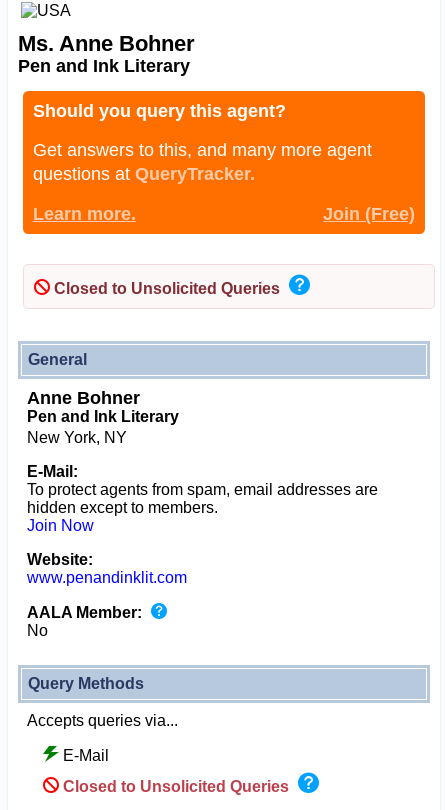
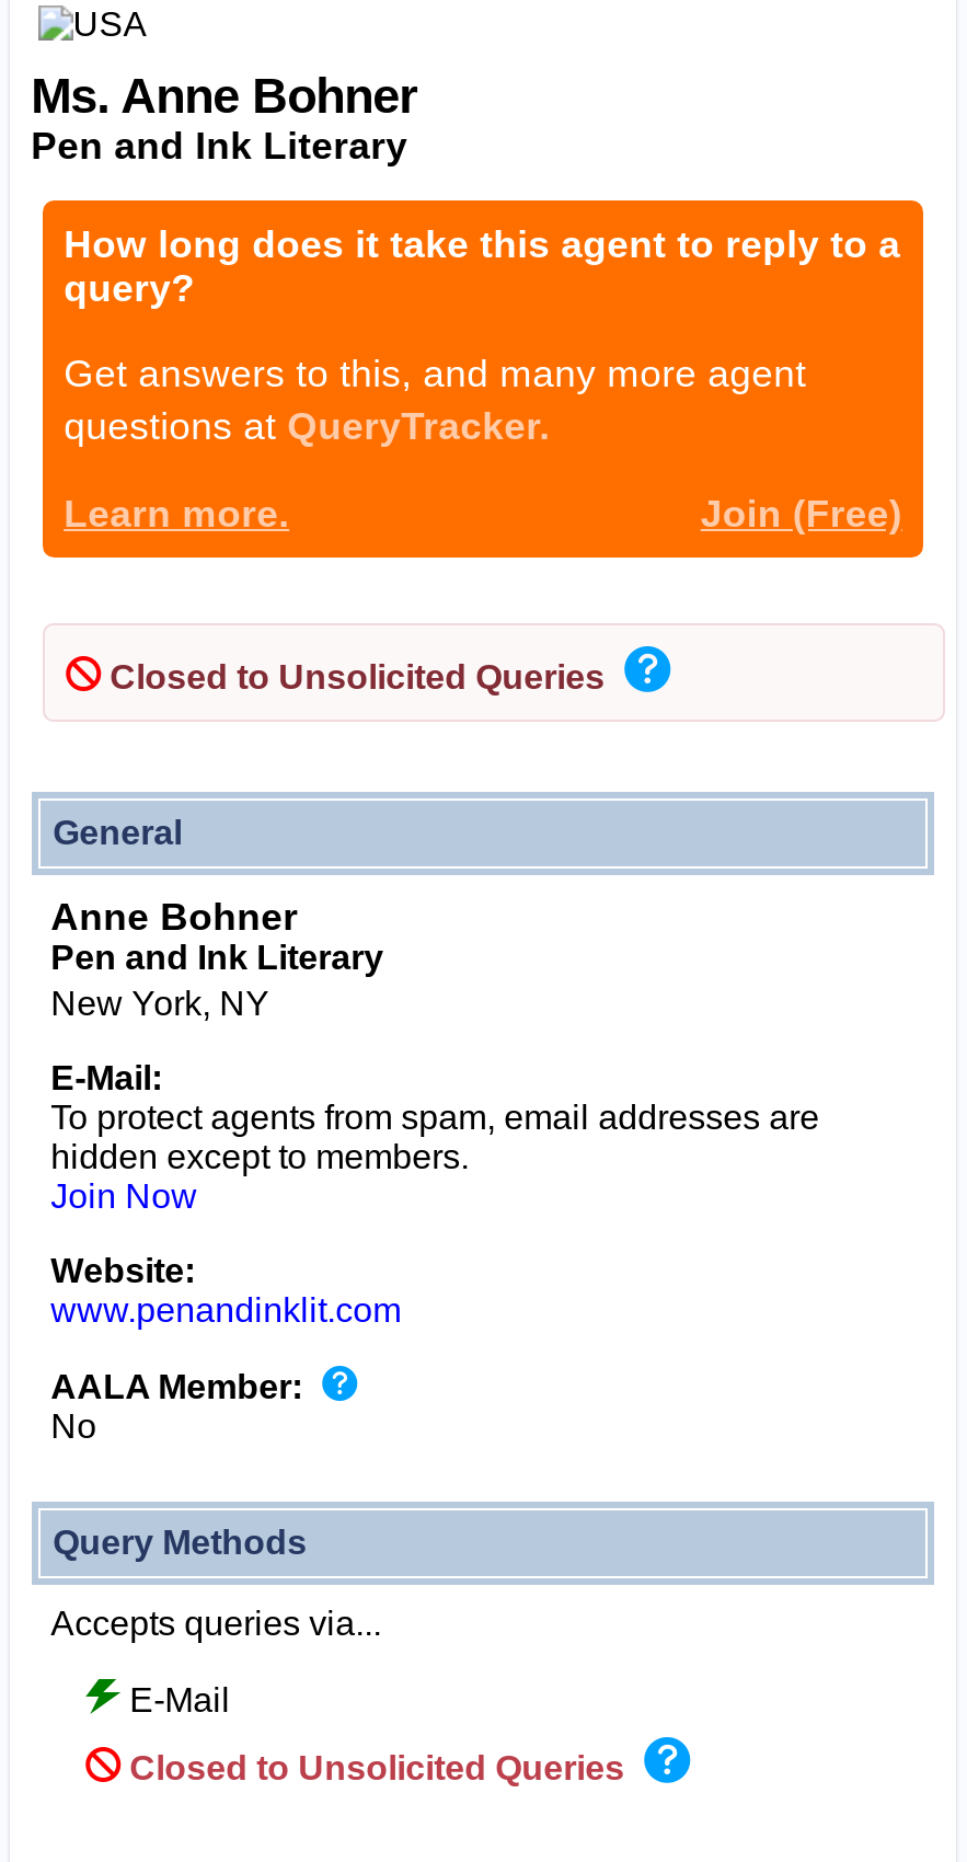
- Should you query this agent?
+ How long does it take this agent to reply to a
+ query?
